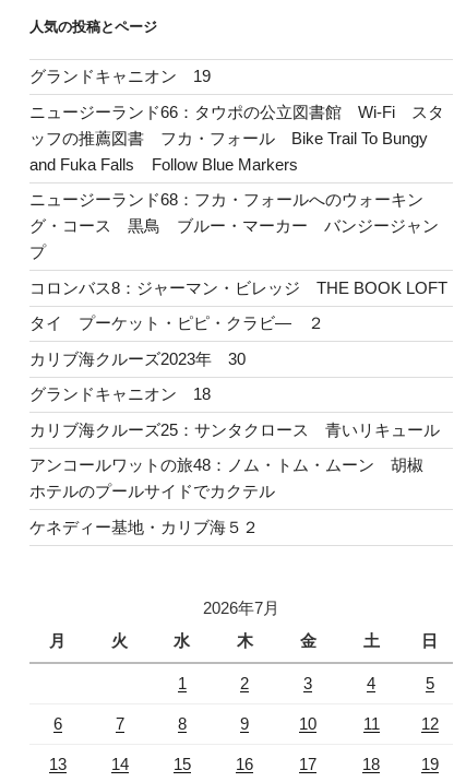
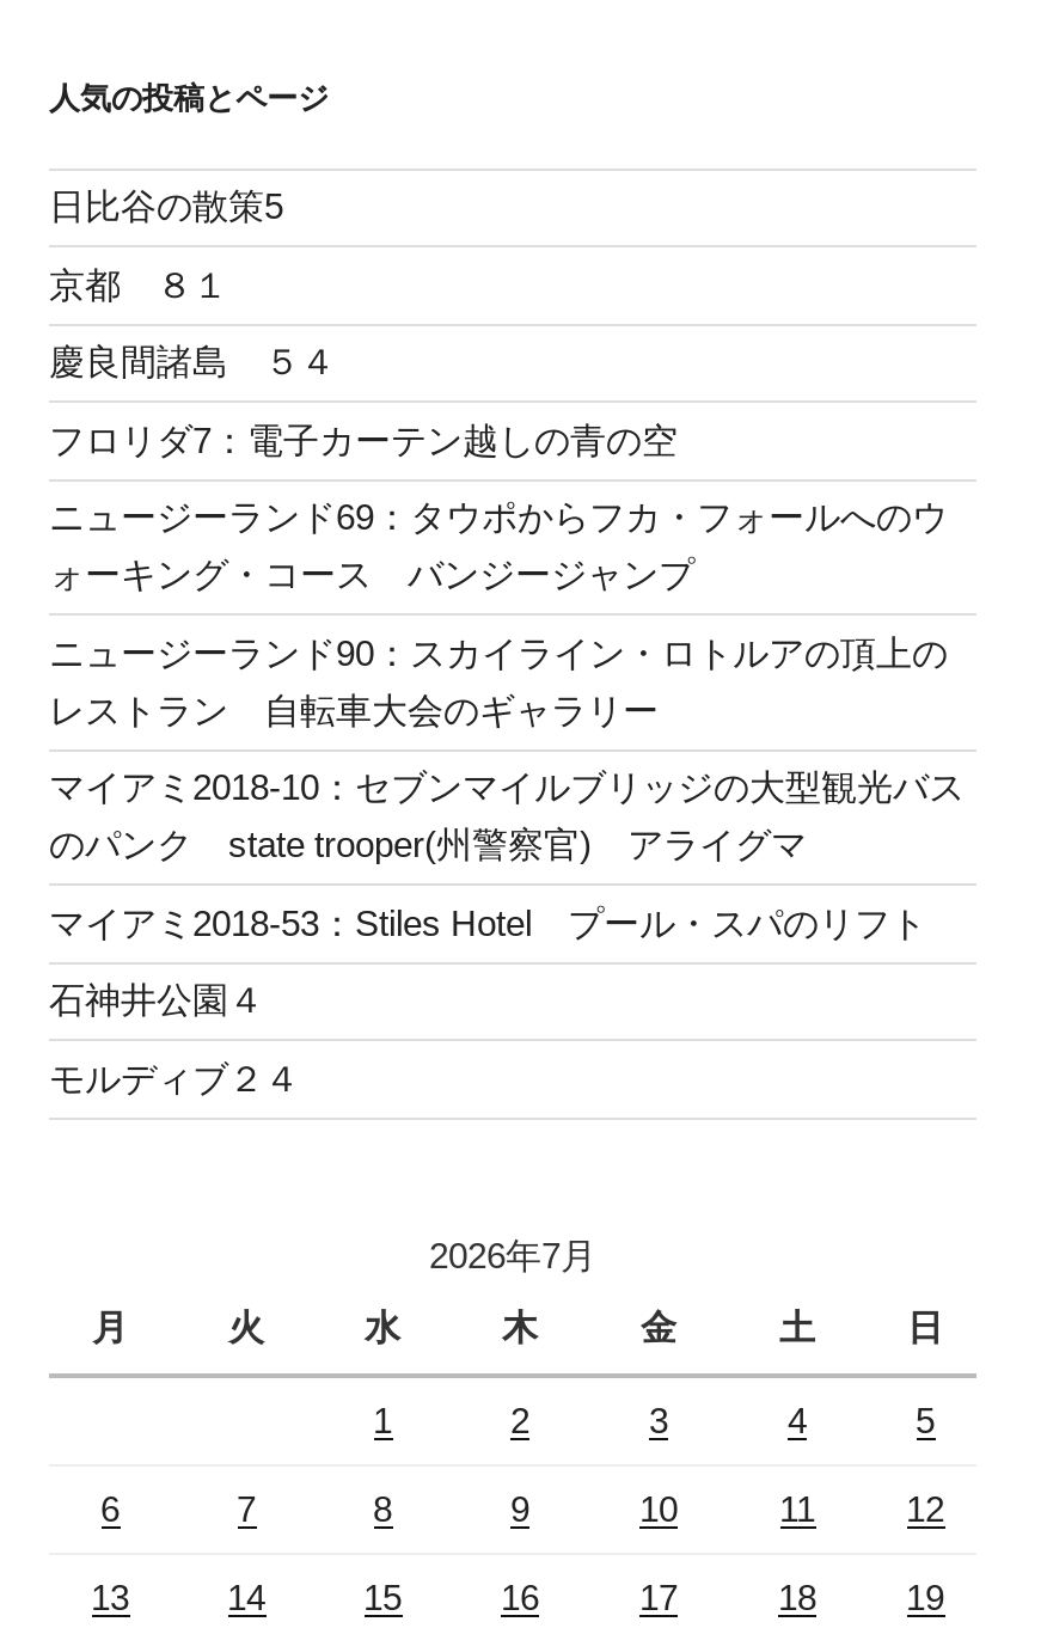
- グランドキャニオン 19
+ 日比谷の散策5

- ニュージーランド66：タウポの公立図書館 Wi-Fi スタ
- ッフの推薦図書 フカ・フォール Bike Trail To Bungy
- and Fuka Falls Follow Blue Markers
+ 京都 ８１

- ニュージーランド68：フカ・フォールへのウォーキン
- グ・コース 黒鳥 ブルー・マーカー バンジージャン
- プ
+ 慶良間諸島 ５４

- コロンバス8：ジャーマン・ビレッジ THE BOOK LOFT
+ フロリダ7：電子カーテン越しの青の空

- タイ プーケット・ピピ・クラビ― ２
+ ニュージーランド69：タウポからフカ・フォールへのウ
+ ォーキング・コース バンジージャンプ

- カリブ海クルーズ2023年 30
+ ニュージーランド90：スカイライン・ロトルアの頂上の
+ レストラン 自転車大会のギャラリー

- グランドキャニオン 18
+ マイアミ2018-10：セブンマイルブリッジの大型観光バス
+ のパンク state trooper(州警察官) アライグマ

- カリブ海クルーズ25：サンタクロース 青いリキュール
+ マイアミ2018-53：Stiles Hotel プール・スパのリフト

- アンコールワットの旅48：ノム・トム・ムーン 胡椒
- ホテルのプールサイドでカクテル
+ 石神井公園４

- ケネディー基地・カリブ海５２
+ モルディブ２４
